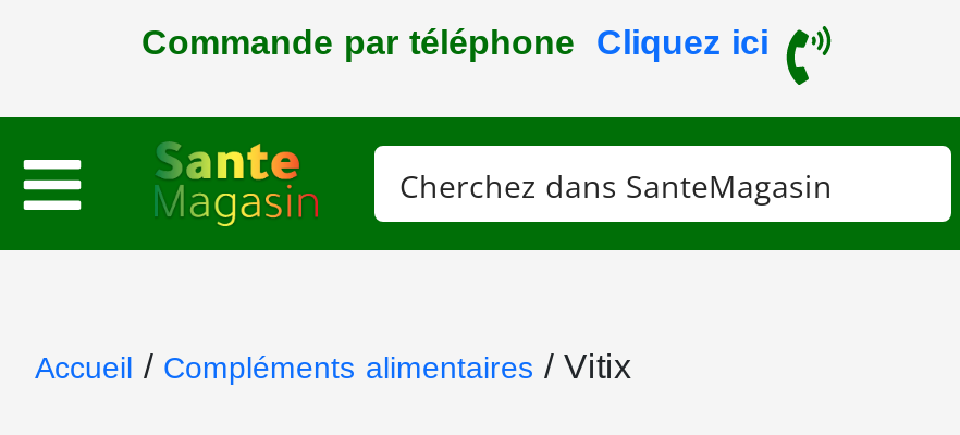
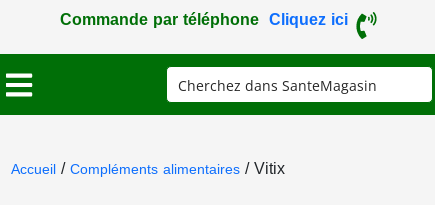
- [image]
